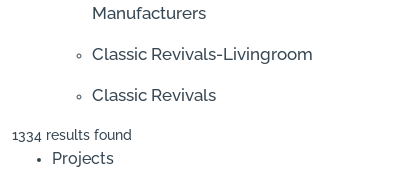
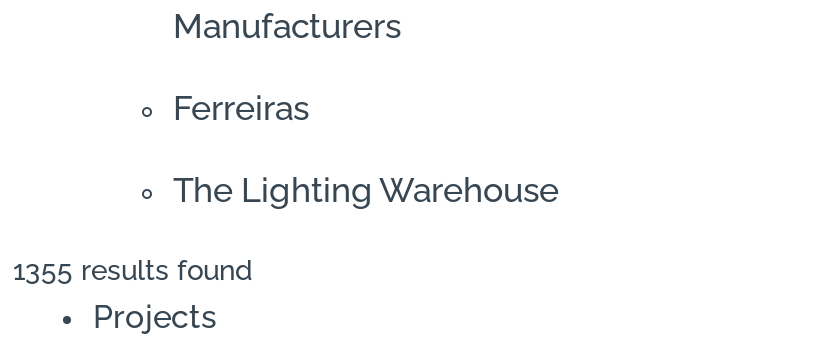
- Classic Revivals-Livingroom
+ Ferreiras

- Classic Revivals
+ The Lighting Warehouse

- 1334 results found
+ 1355 results found
